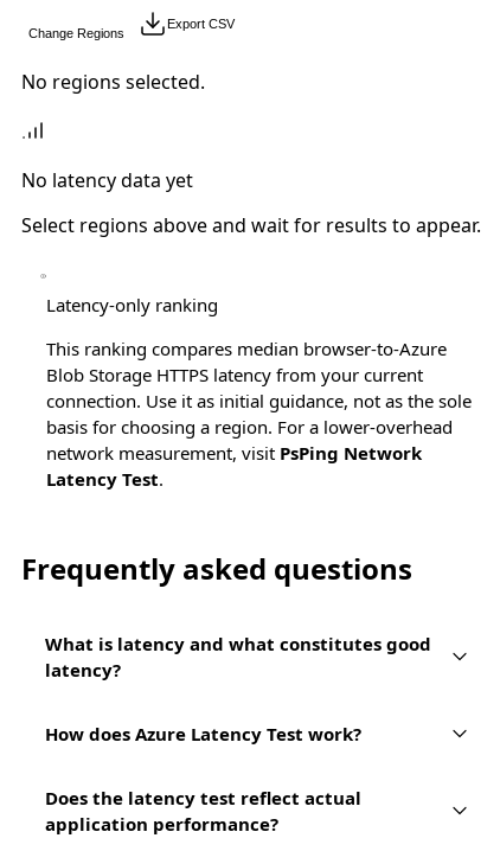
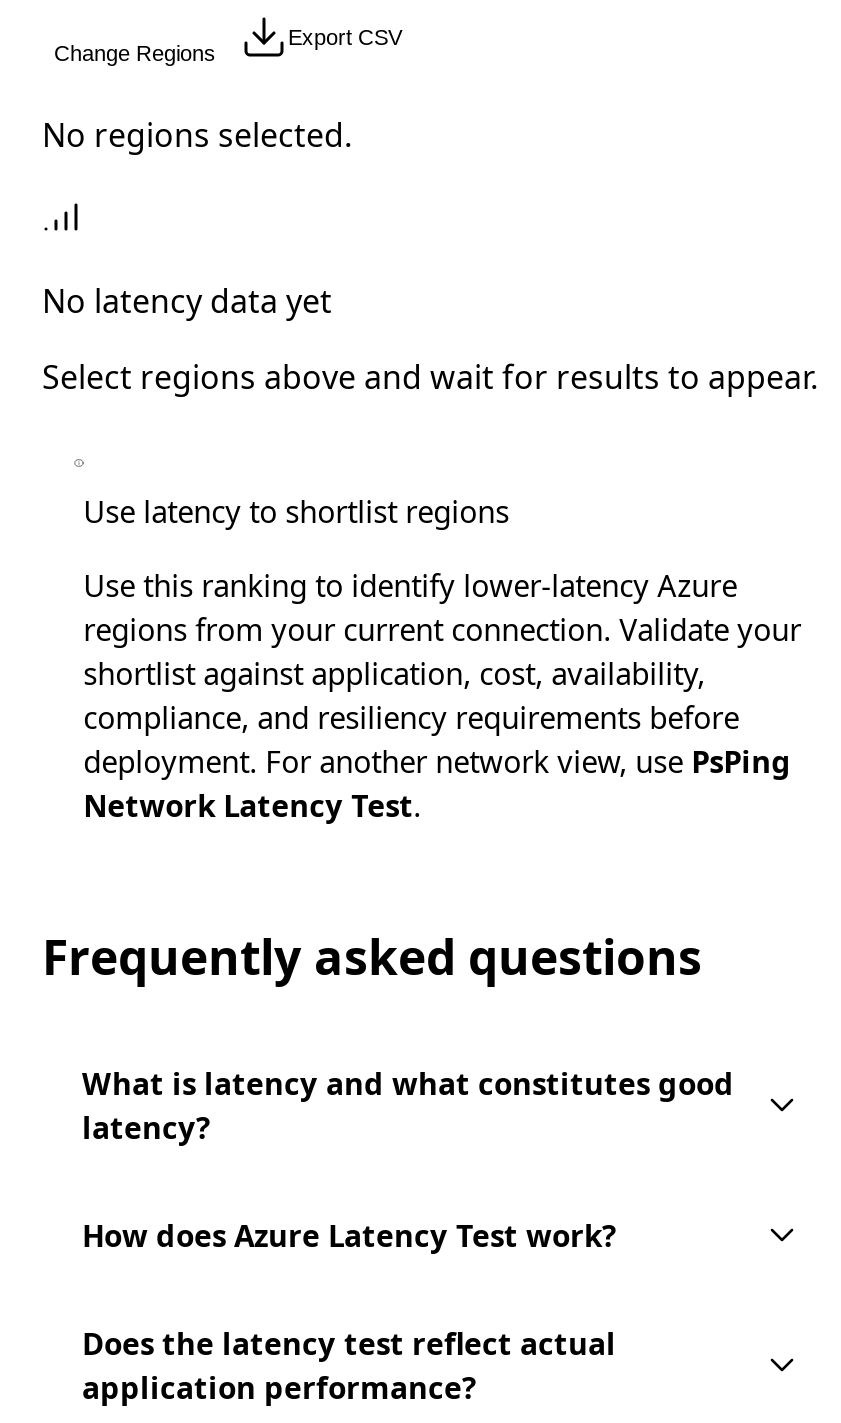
- Latency-only ranking
+ Use latency to shortlist regions

- This ranking compares median browser-to-Azure
- Blob Storage HTTPS latency from your current
- connection. Use it as initial guidance, not as the sole
- basis for choosing a region. For a lower-overhead
- network measurement, visit PsPing Network
- Latency Test.
+ Use this ranking to identify lower-latency Azure
+ regions from your current connection. Validate your
+ shortlist against application, cost, availability,
+ compliance, and resiliency requirements before
+ deployment. For another network view, use PsPing
+ Network Latency Test.
